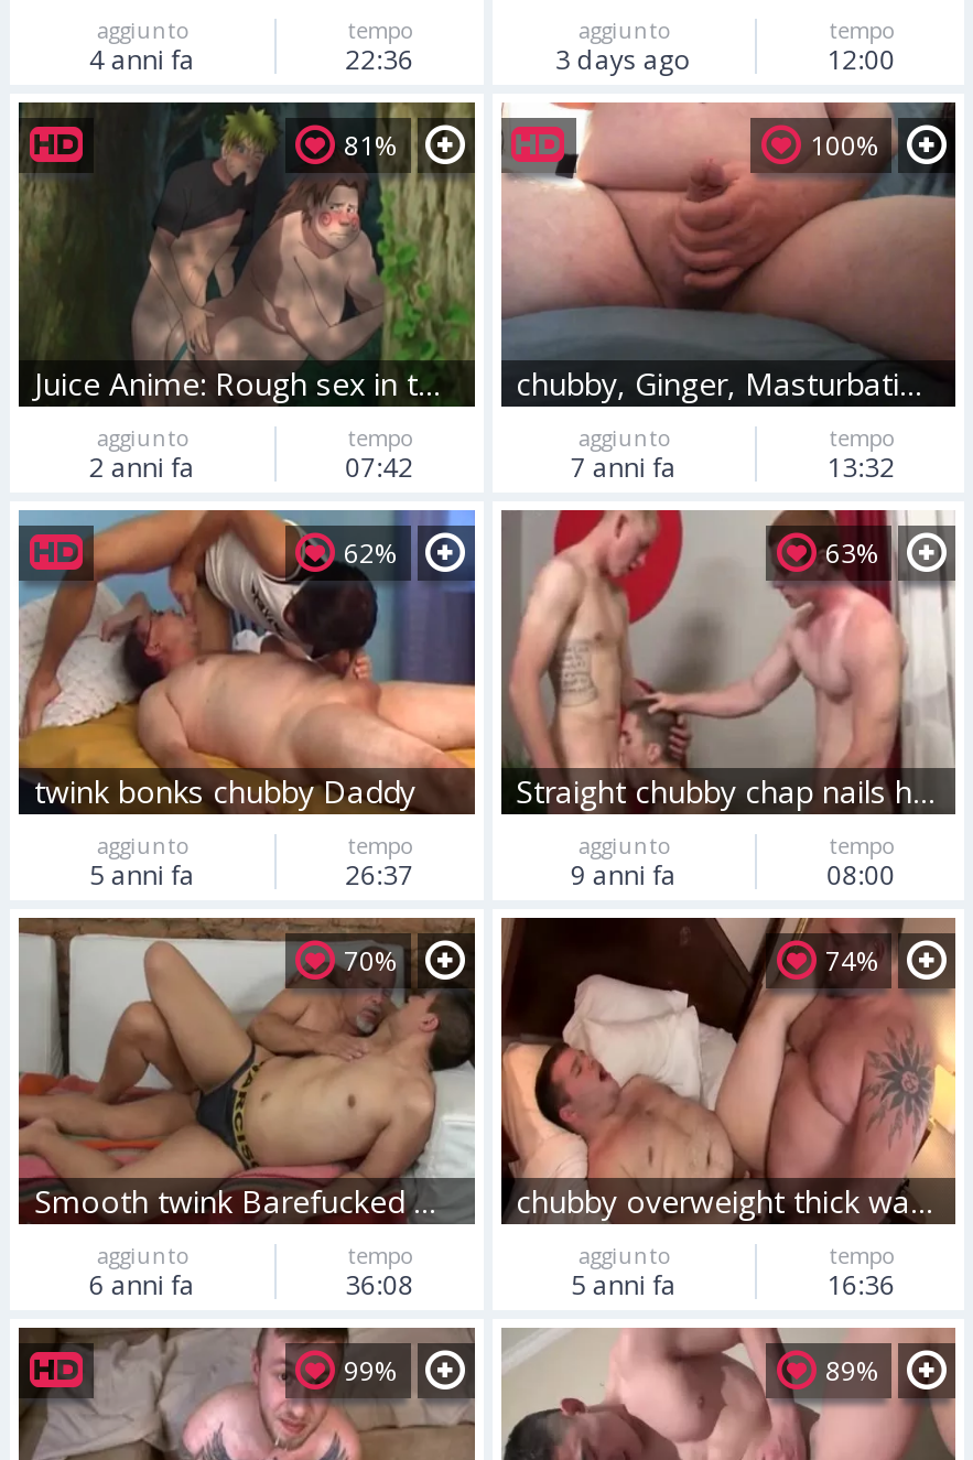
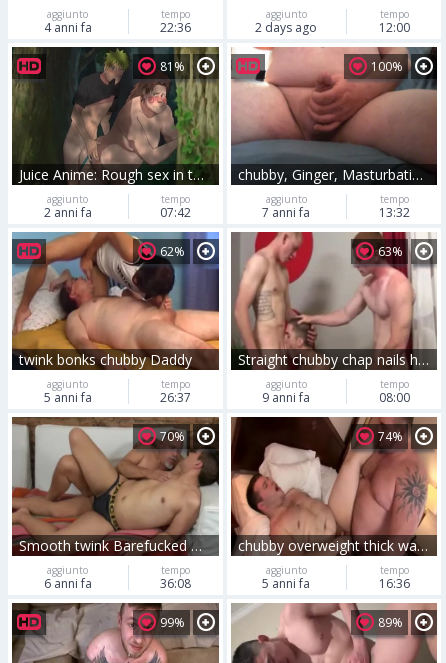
- 3 days ago
+ 2 days ago
